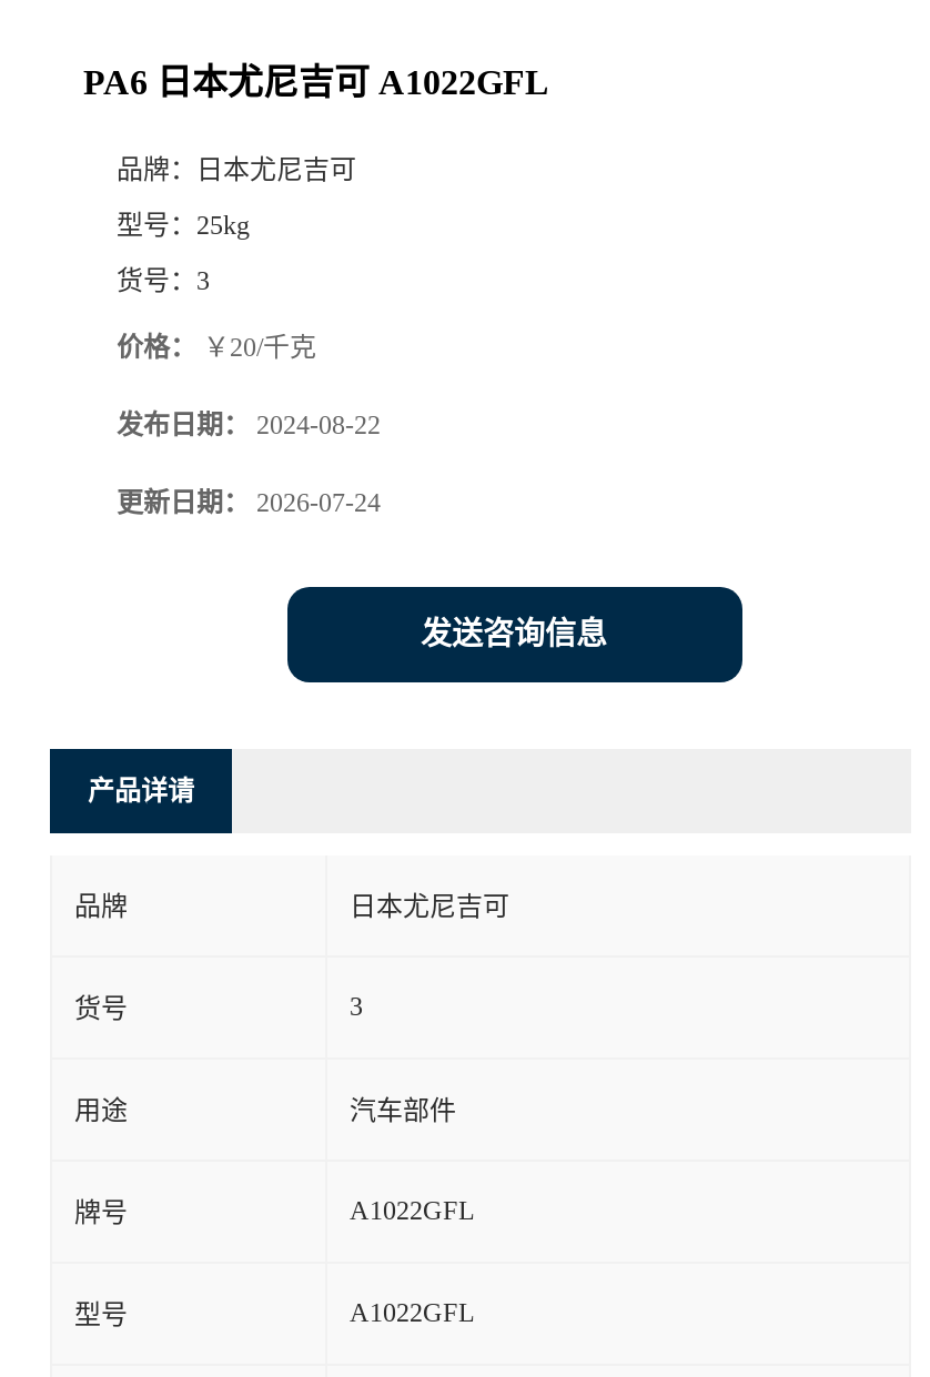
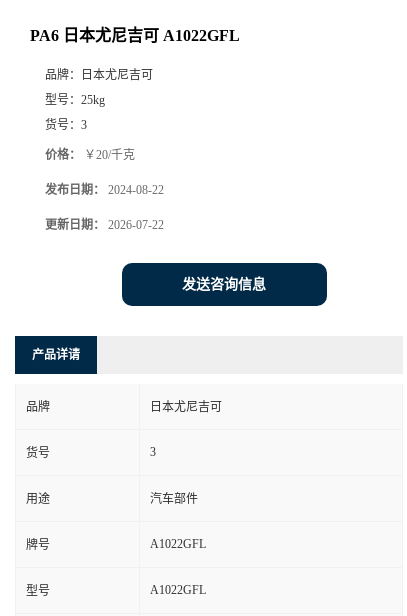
- 更新日期：2026-07-24
+ 更新日期：2026-07-22
